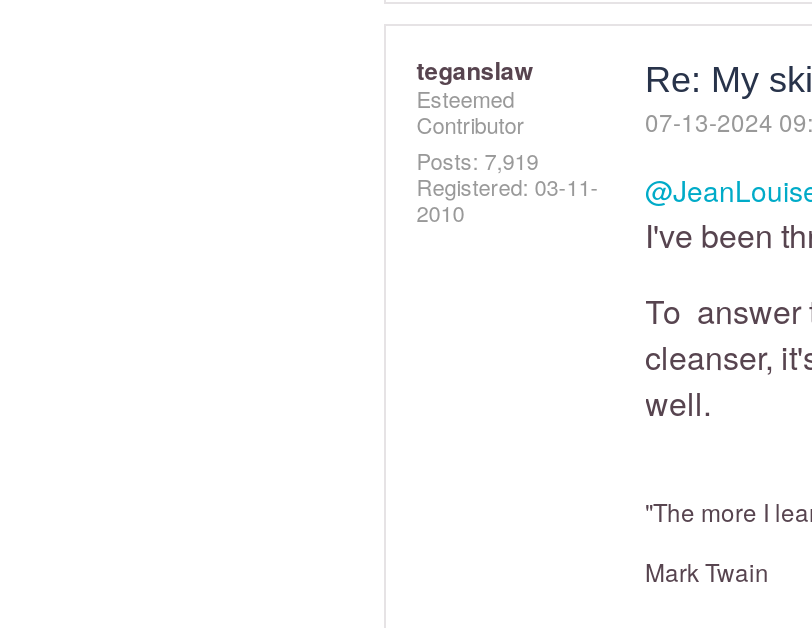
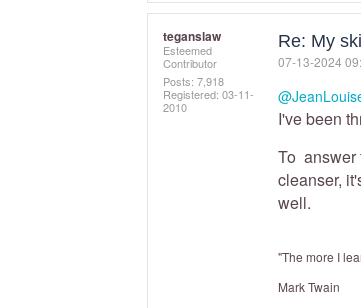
- Posts: 7,919
+ Posts: 7,918
